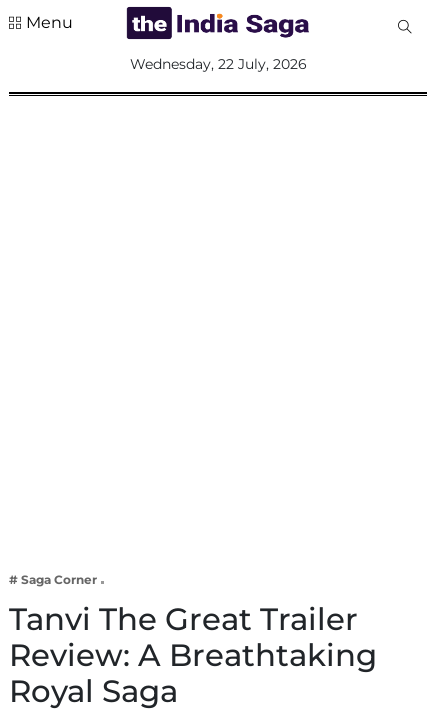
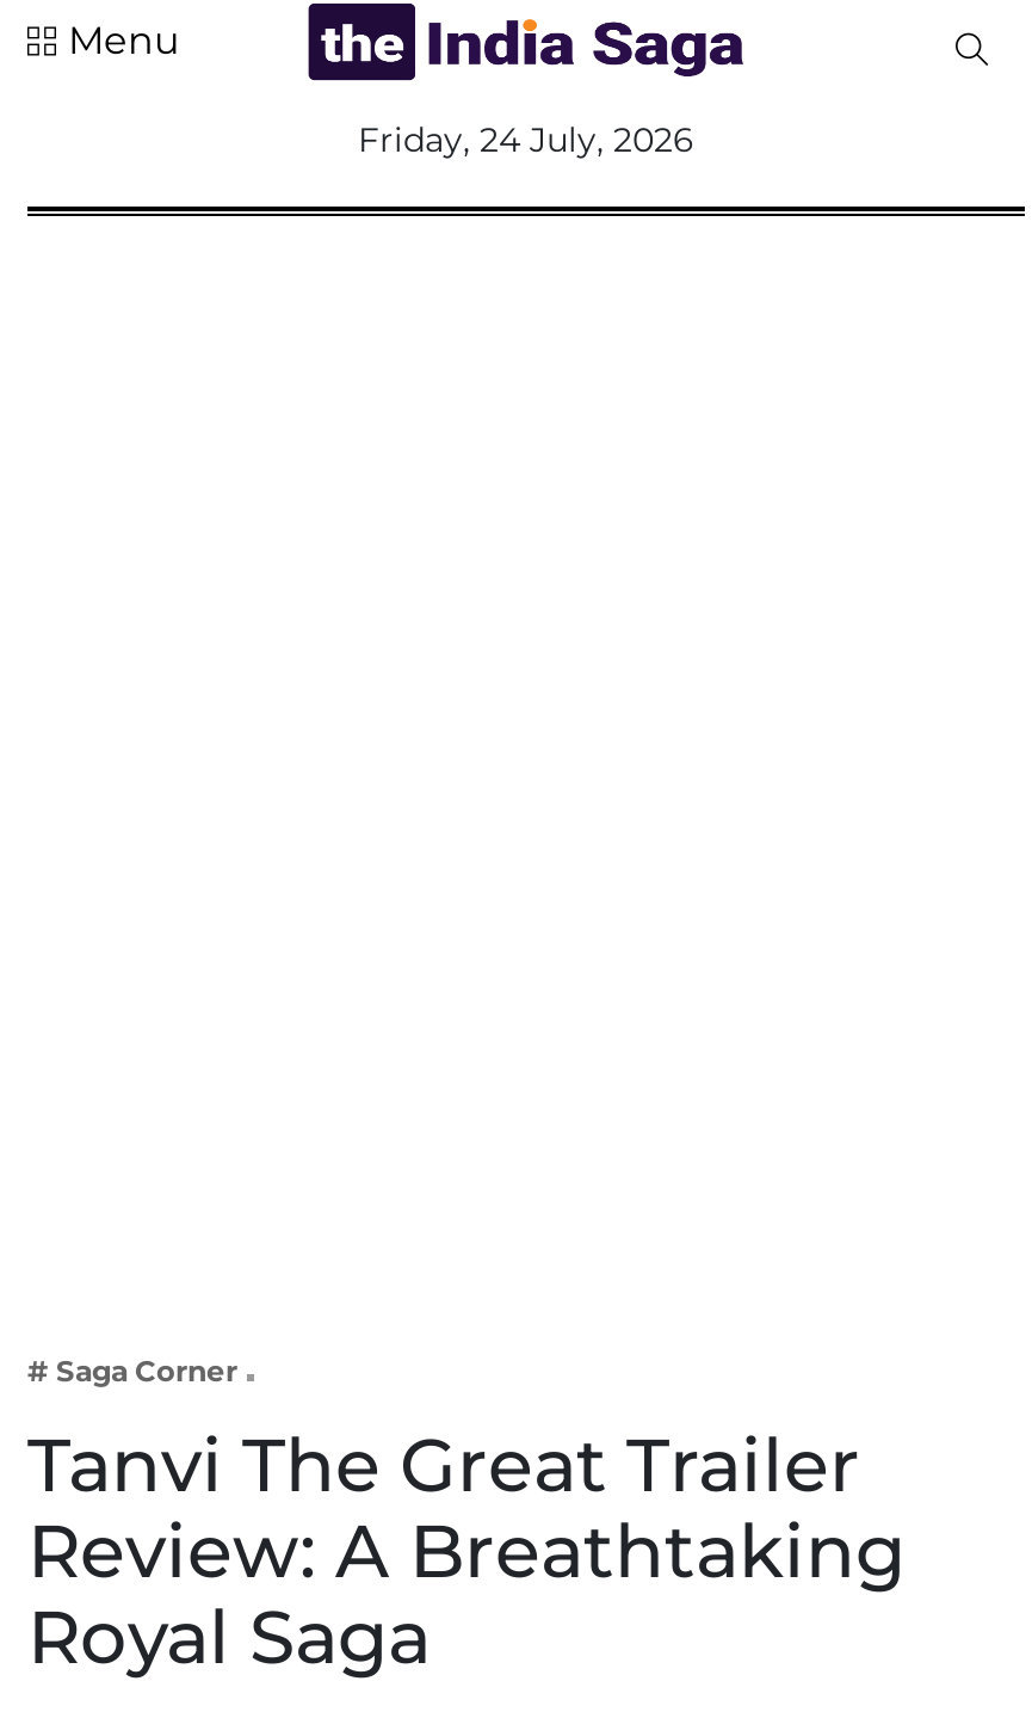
- Wednesday, 22 July, 2026
+ Friday, 24 July, 2026
